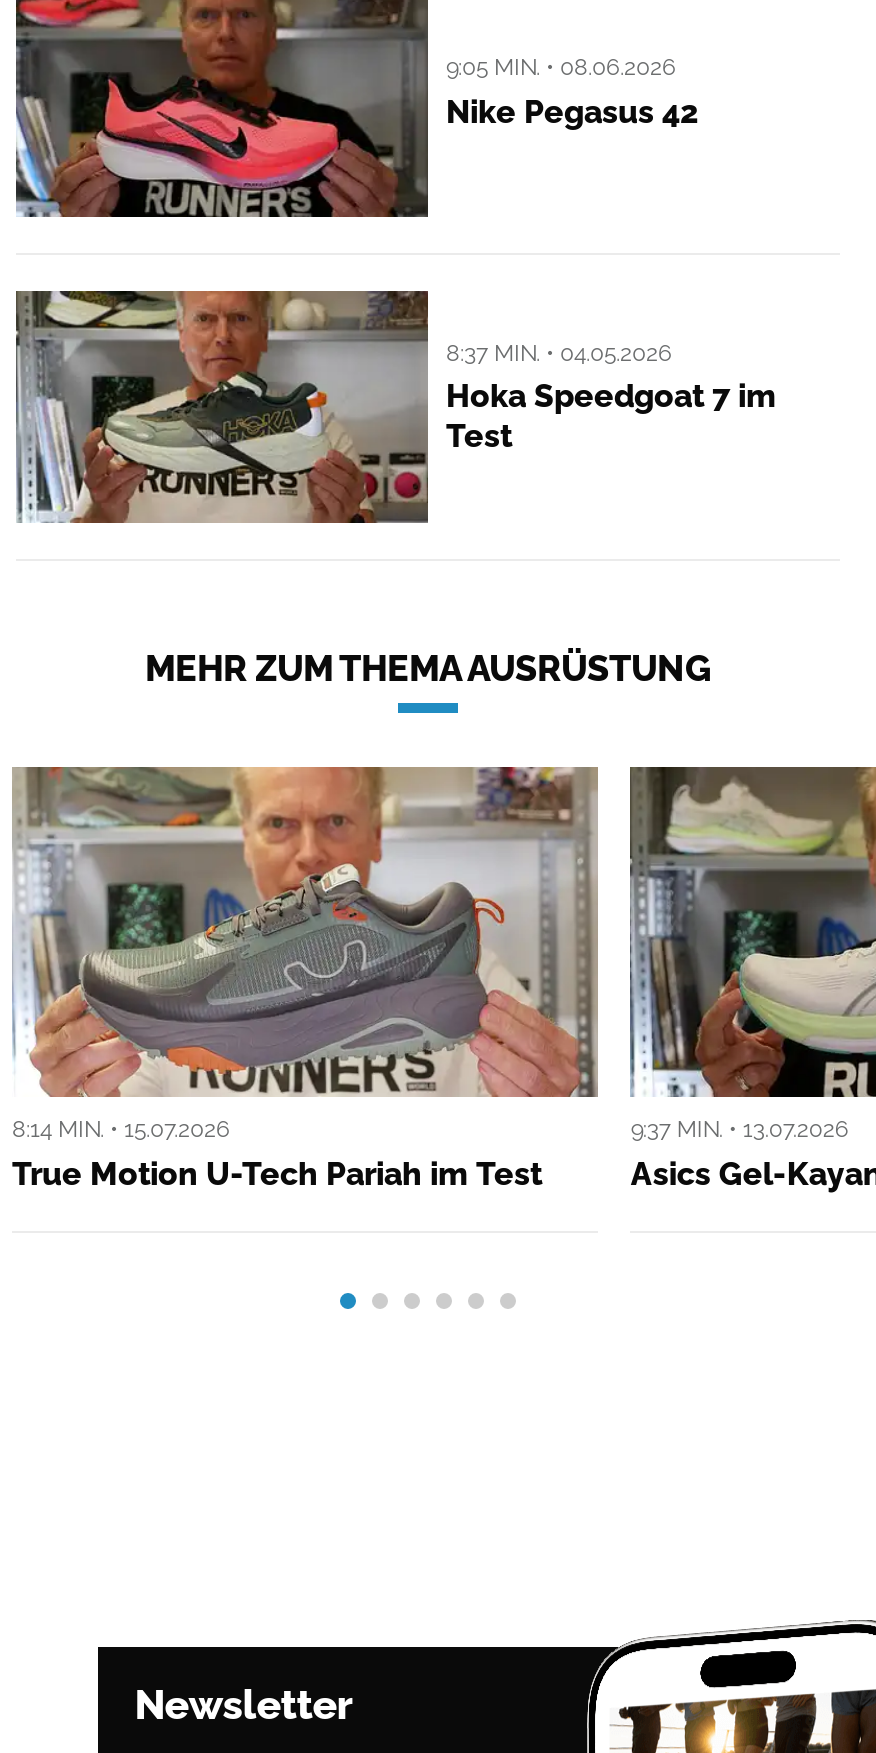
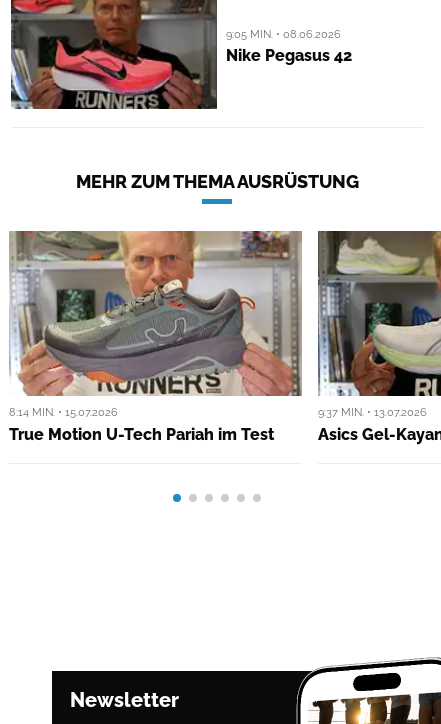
- [image]
- 8:37 MIN. • 04.05.2026
- Hoka Speedgoat 7 im
- Test
